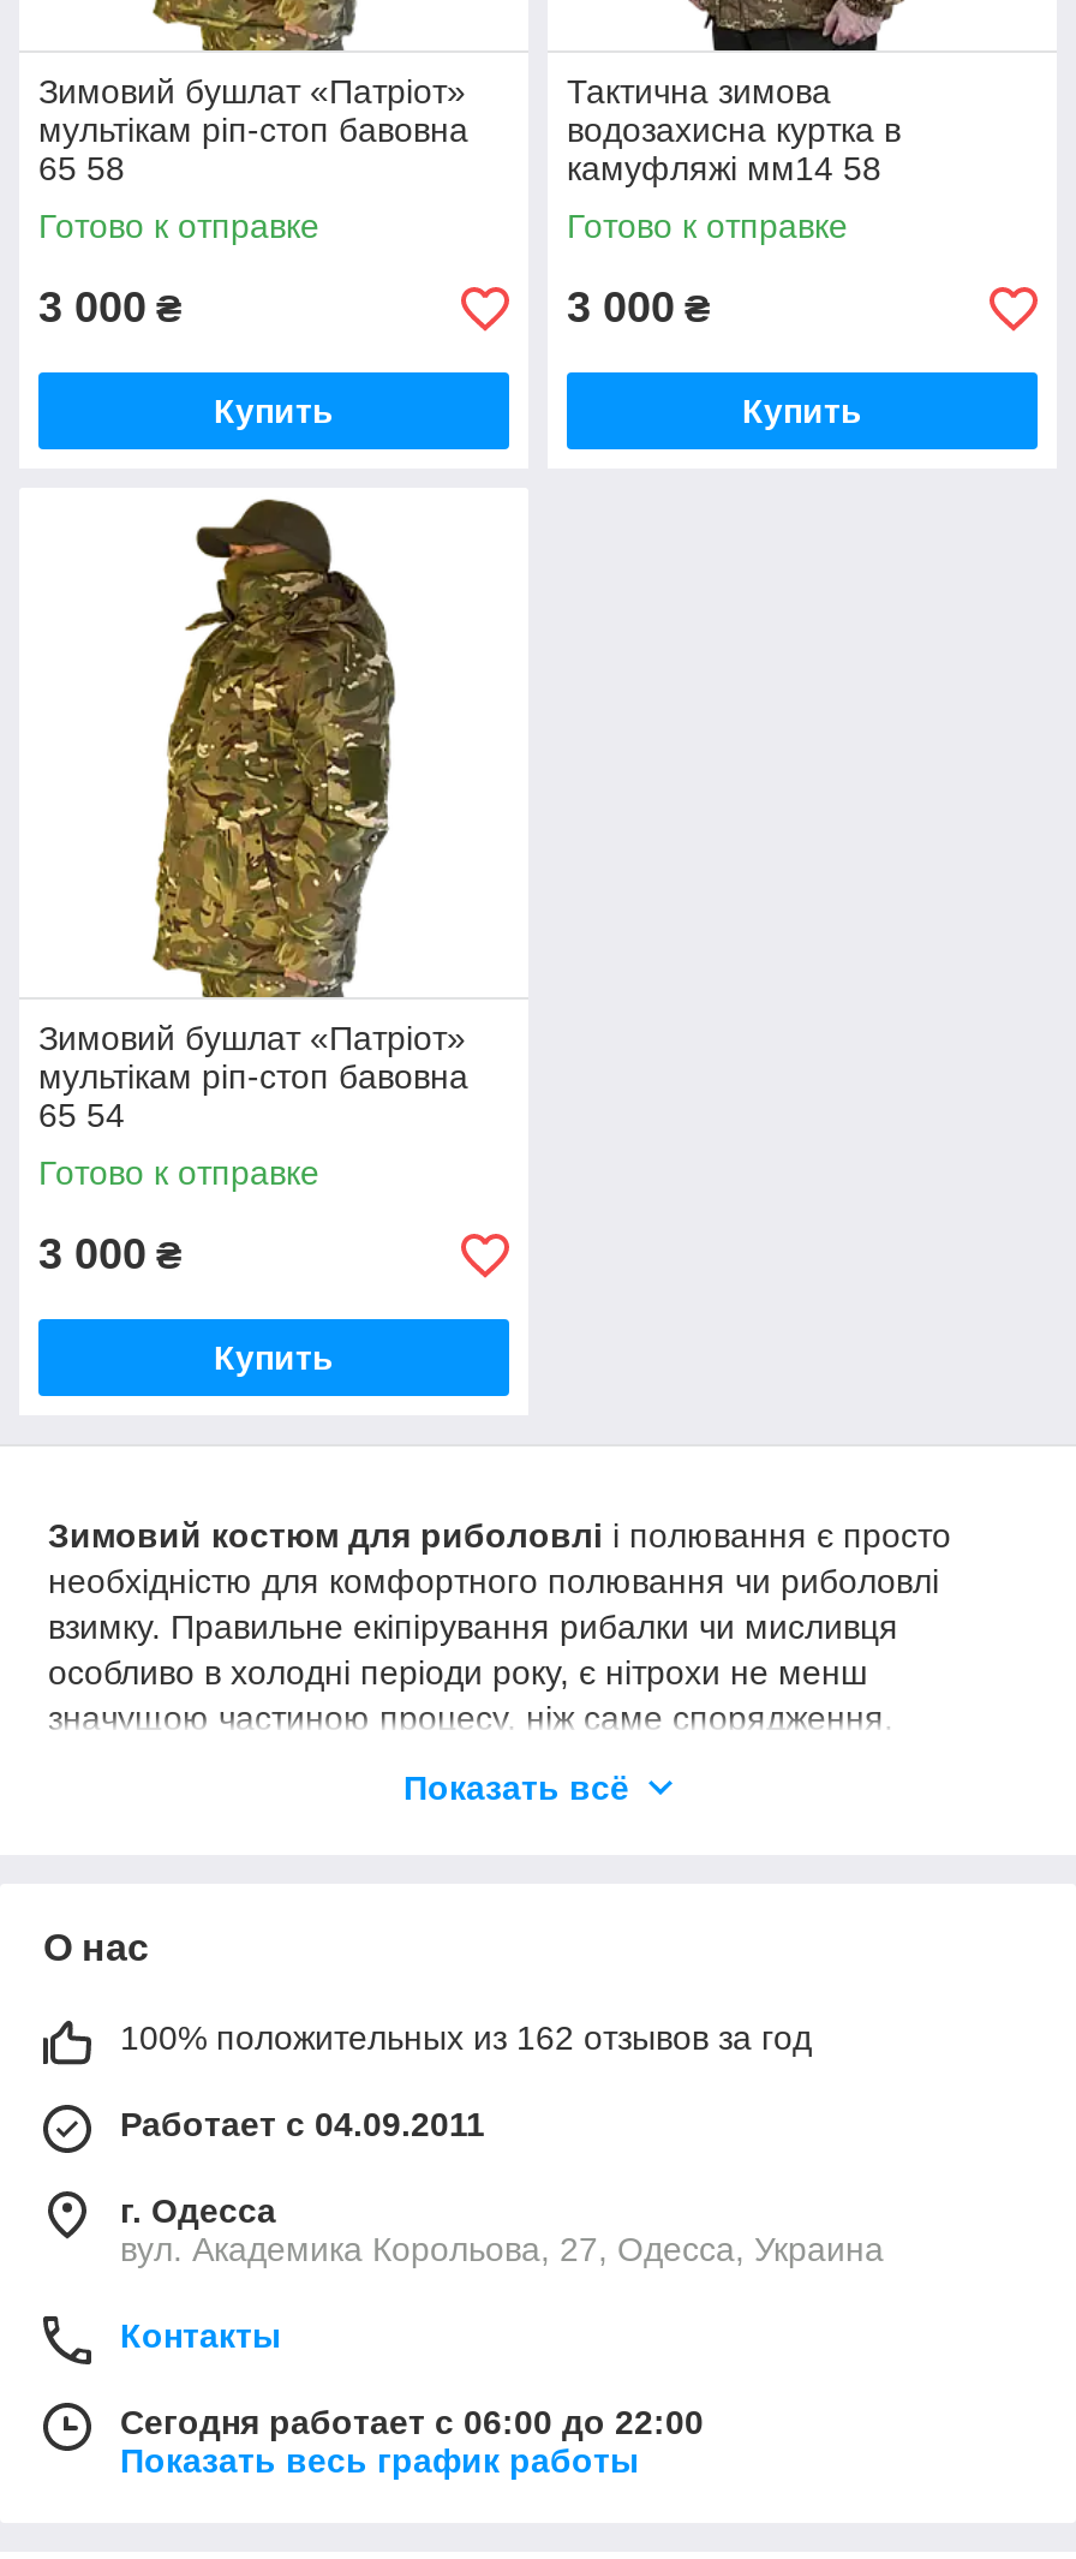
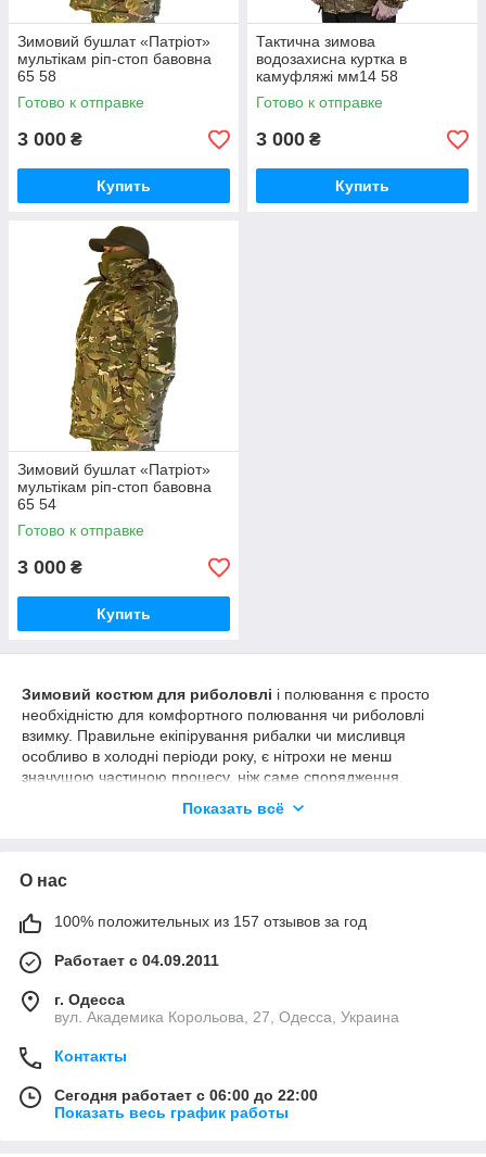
- 100% положительных из 162 отзывов за год
+ 100% положительных из 157 отзывов за год
